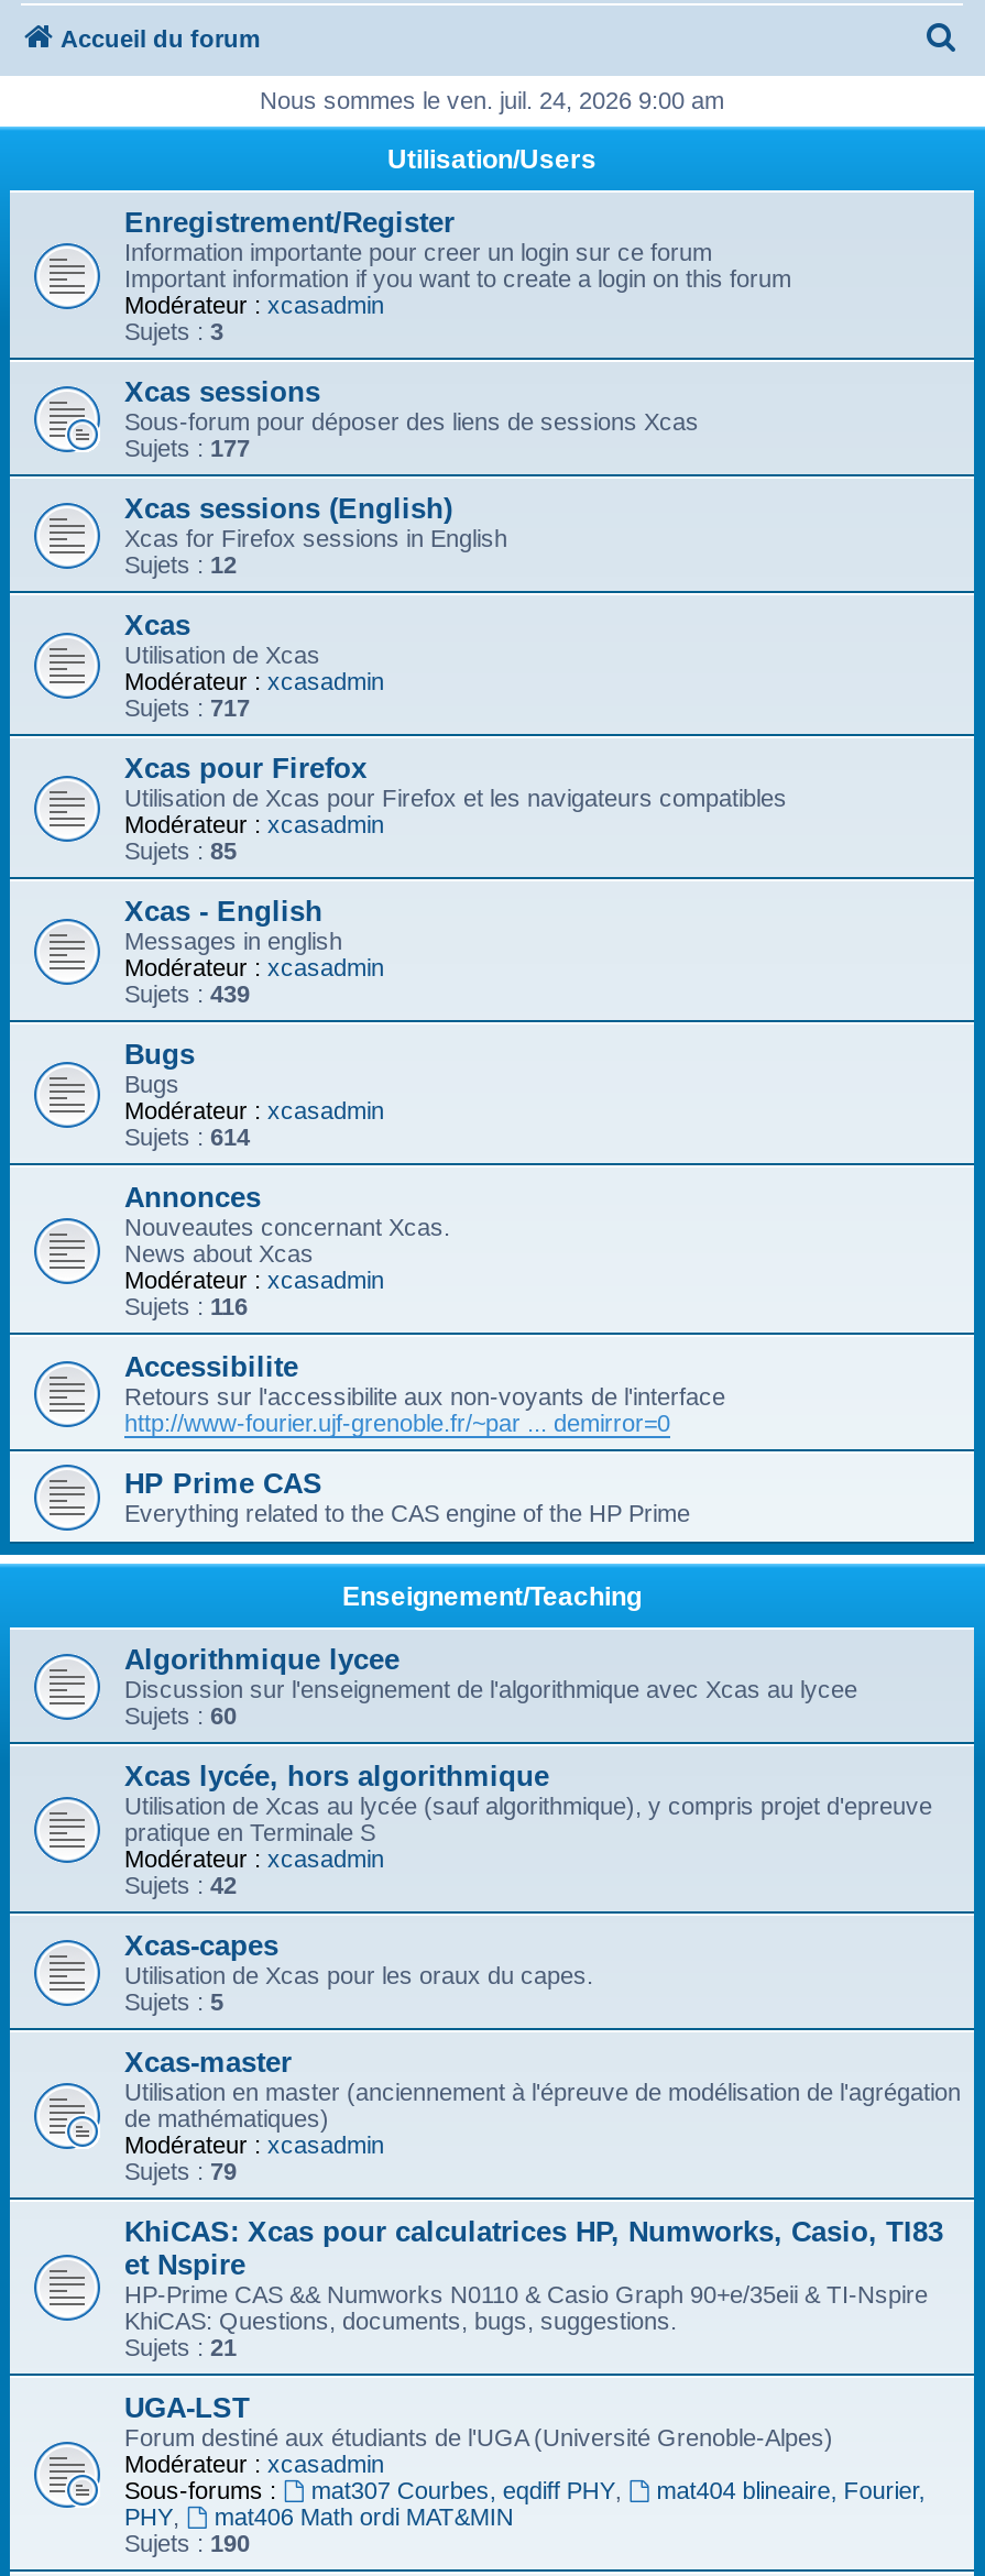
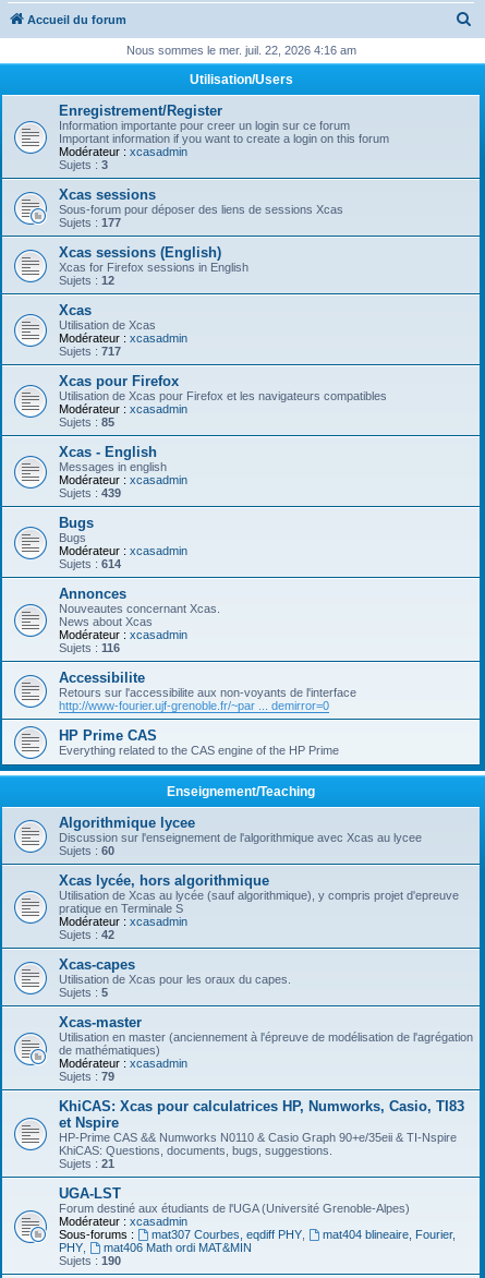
- Nous sommes le ven. juil. 24, 2026 9:00 am
+ Nous sommes le mer. juil. 22, 2026 4:16 am
